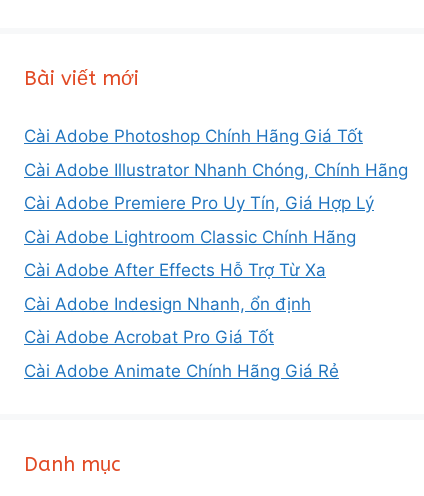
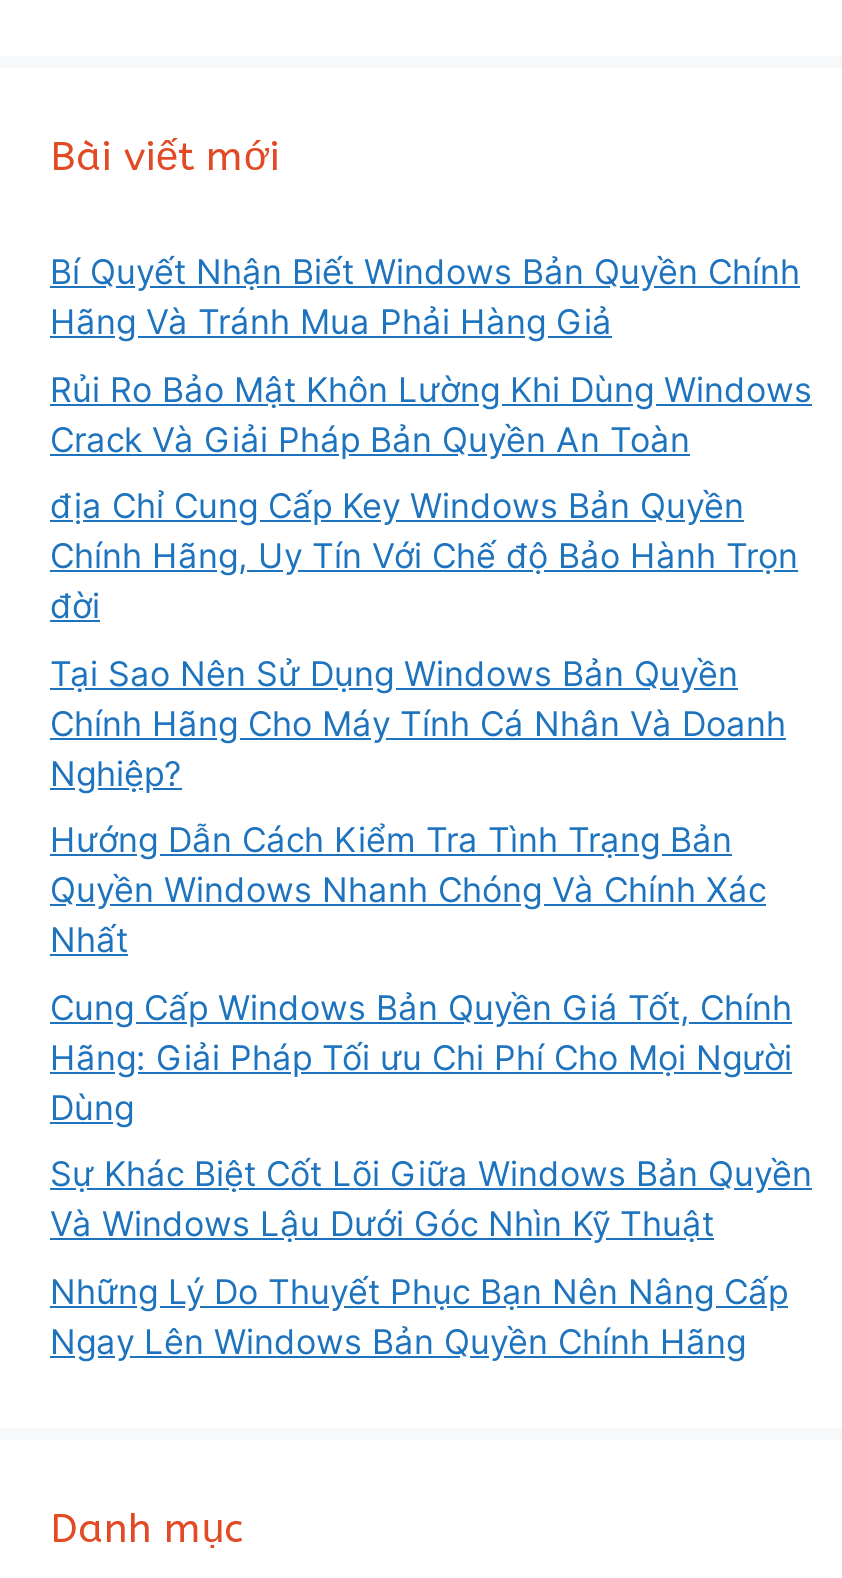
- Cài Adobe Photoshop Chính Hãng Giá Tốt
+ Bí Quyết Nhận Biết Windows Bản Quyền Chính
+ Hãng Và Tránh Mua Phải Hàng Giả

- Cài Adobe Illustrator Nhanh Chóng, Chính Hãng
+ Rủi Ro Bảo Mật Khôn Lường Khi Dùng Windows
+ Crack Và Giải Pháp Bản Quyền An Toàn

- Cài Adobe Premiere Pro Uy Tín, Giá Hợp Lý
+ địa Chỉ Cung Cấp Key Windows Bản Quyền
+ Chính Hãng, Uy Tín Với Chế độ Bảo Hành Trọn
+ đời

- Cài Adobe Lightroom Classic Chính Hãng
+ Tại Sao Nên Sử Dụng Windows Bản Quyền
+ Chính Hãng Cho Máy Tính Cá Nhân Và Doanh
+ Nghiệp?

- Cài Adobe After Effects Hỗ Trợ Từ Xa
+ Hướng Dẫn Cách Kiểm Tra Tình Trạng Bản
+ Quyền Windows Nhanh Chóng Và Chính Xác
+ Nhất

- Cài Adobe Indesign Nhanh, ổn định
+ Cung Cấp Windows Bản Quyền Giá Tốt, Chính
+ Hãng: Giải Pháp Tối ưu Chi Phí Cho Mọi Người
+ Dùng

- Cài Adobe Acrobat Pro Giá Tốt
+ Sự Khác Biệt Cốt Lõi Giữa Windows Bản Quyền
+ Và Windows Lậu Dưới Góc Nhìn Kỹ Thuật

- Cài Adobe Animate Chính Hãng Giá Rẻ
+ Những Lý Do Thuyết Phục Bạn Nên Nâng Cấp
+ Ngay Lên Windows Bản Quyền Chính Hãng
